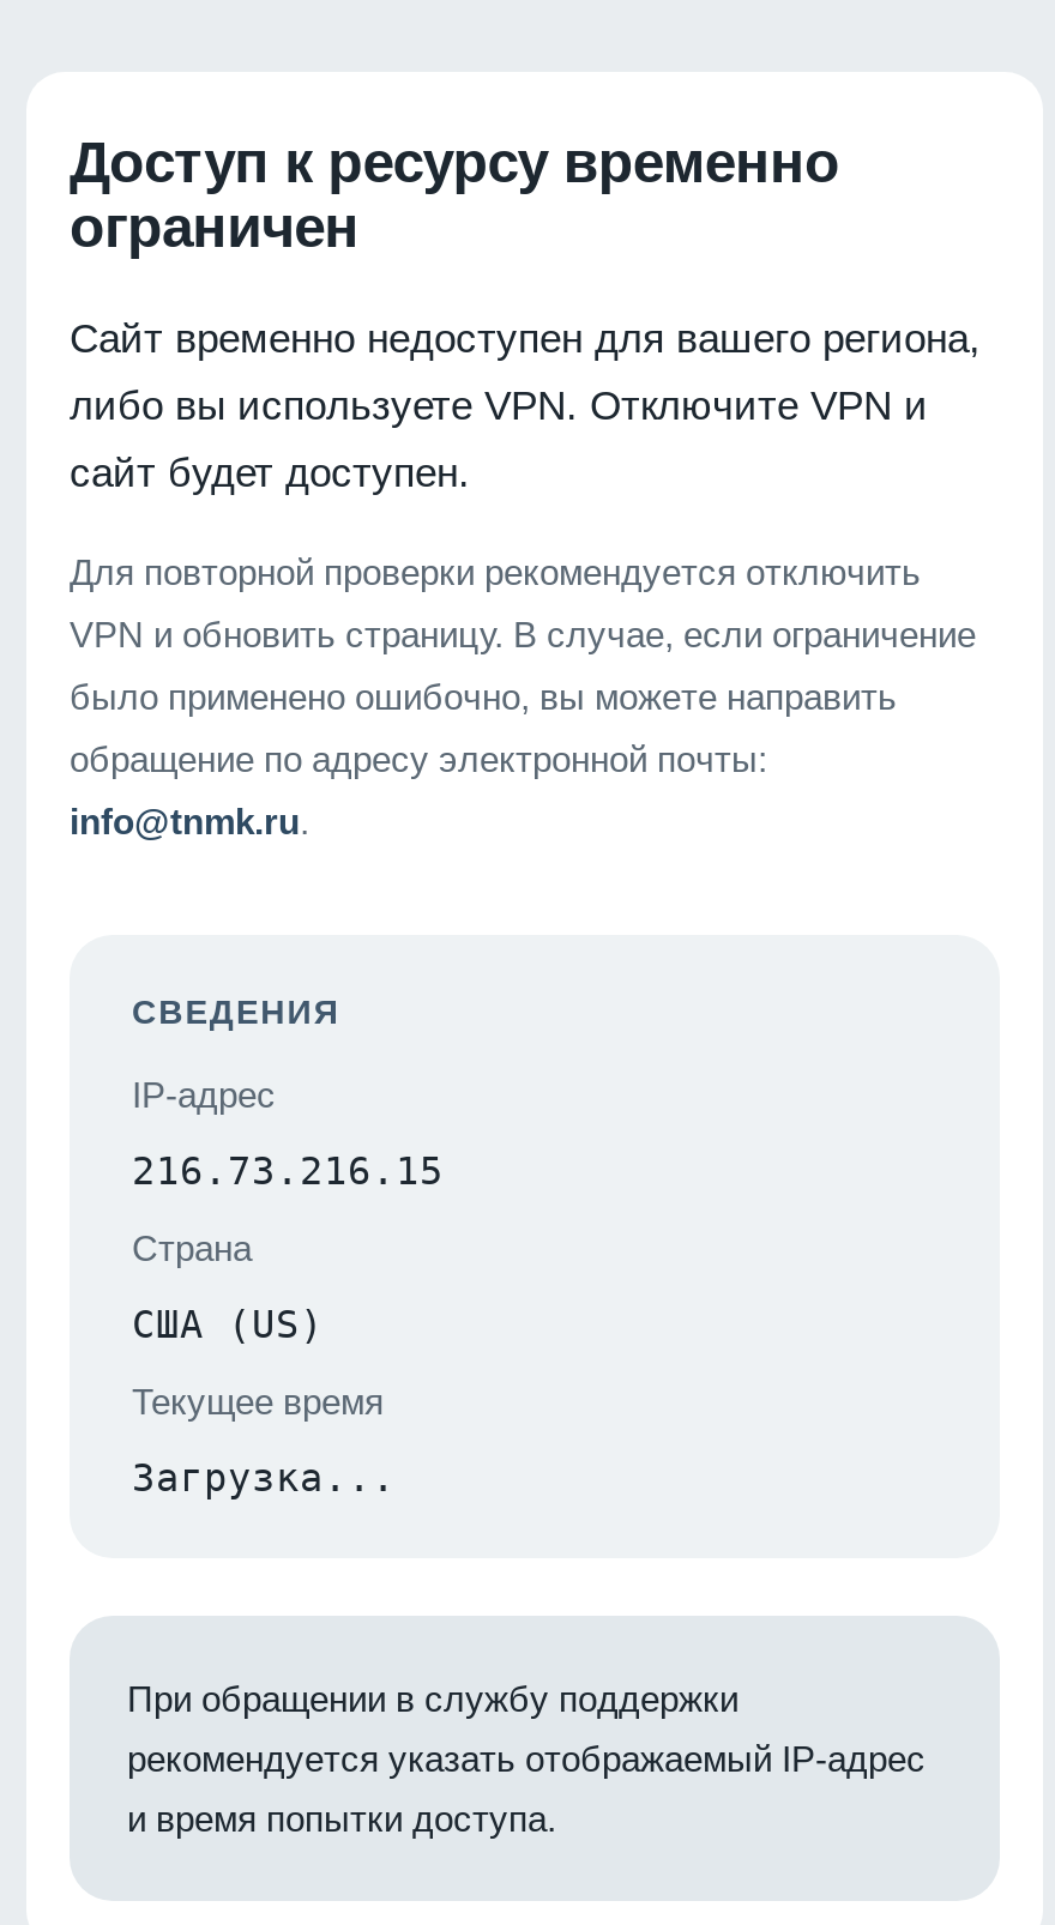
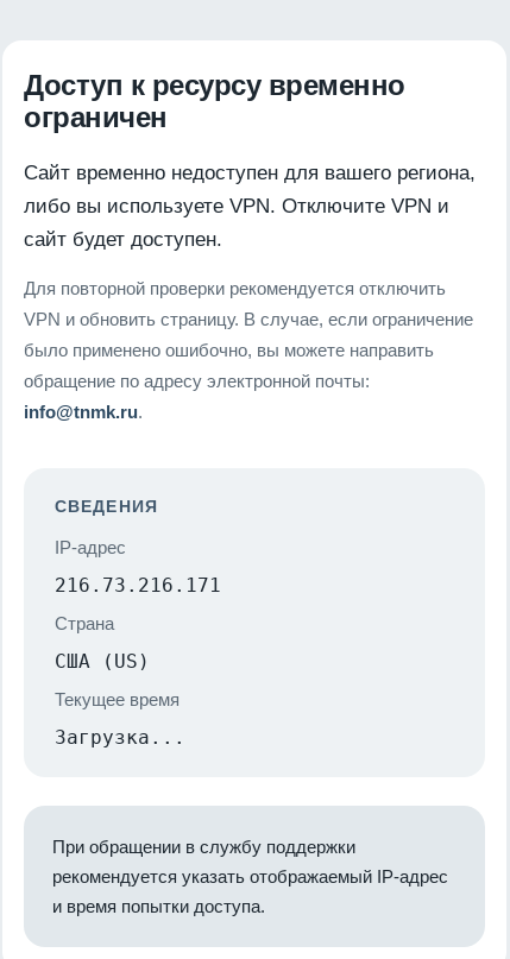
- 216.73.216.15
+ 216.73.216.171
